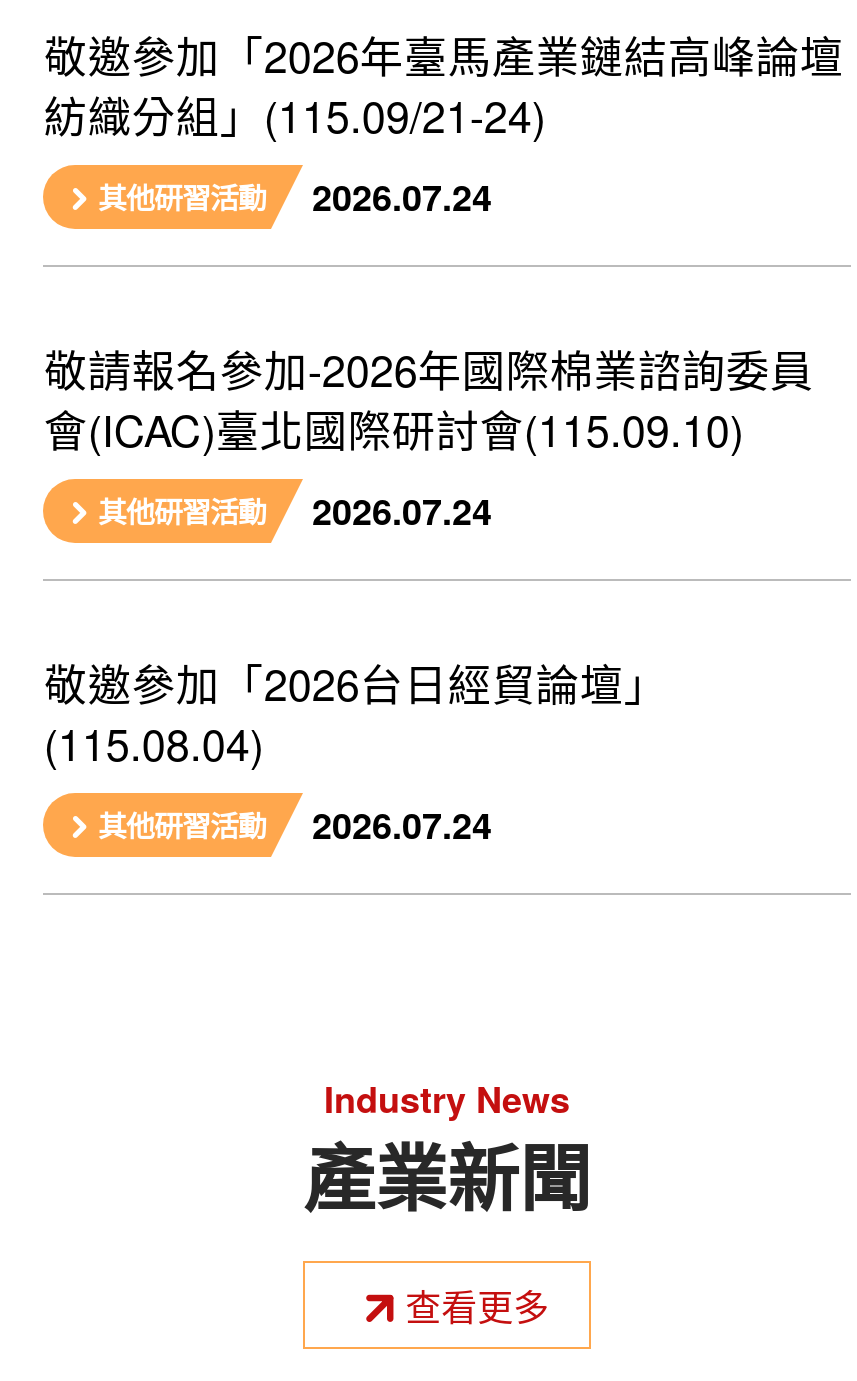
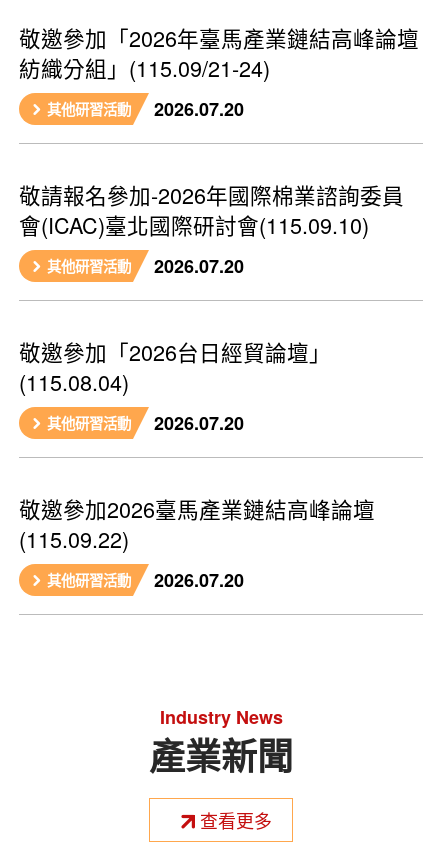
- 其他研習活動 2026.07.24
+ 其他研習活動 2026.07.20

- 其他研習活動 2026.07.24
+ 其他研習活動 2026.07.20

- 2026.07.24
+ 2026.07.20
+ 敬邀參加2026臺馬產業鏈結高峰論壇
+ (115.09.22)
+ 其他研習活動
+ 2026.07.20
